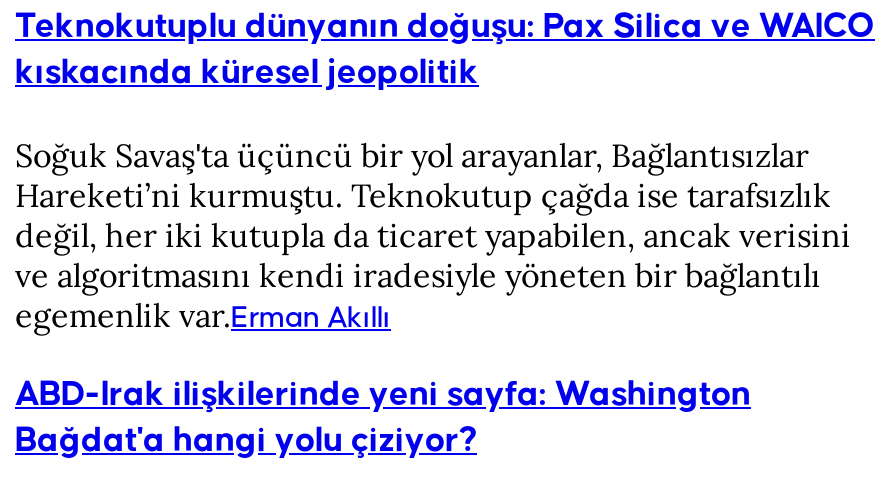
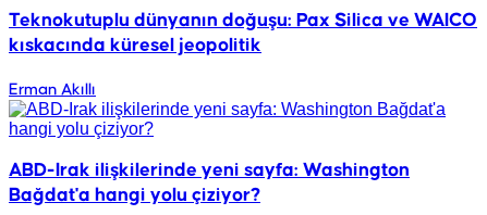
- Soğuk Savaş'ta üçüncü bir yol arayanlar, Bağlantısızlar
- Hareketi’ni kurmuştu. Teknokutup çağda ise tarafsızlık
- değil, her iki kutupla da ticaret yapabilen, ancak verisini
- ve algoritmasını kendi iradesiyle yöneten bir bağlantılı
- egemenlik var.Erman Akıllı
+ Erman Akıllı
